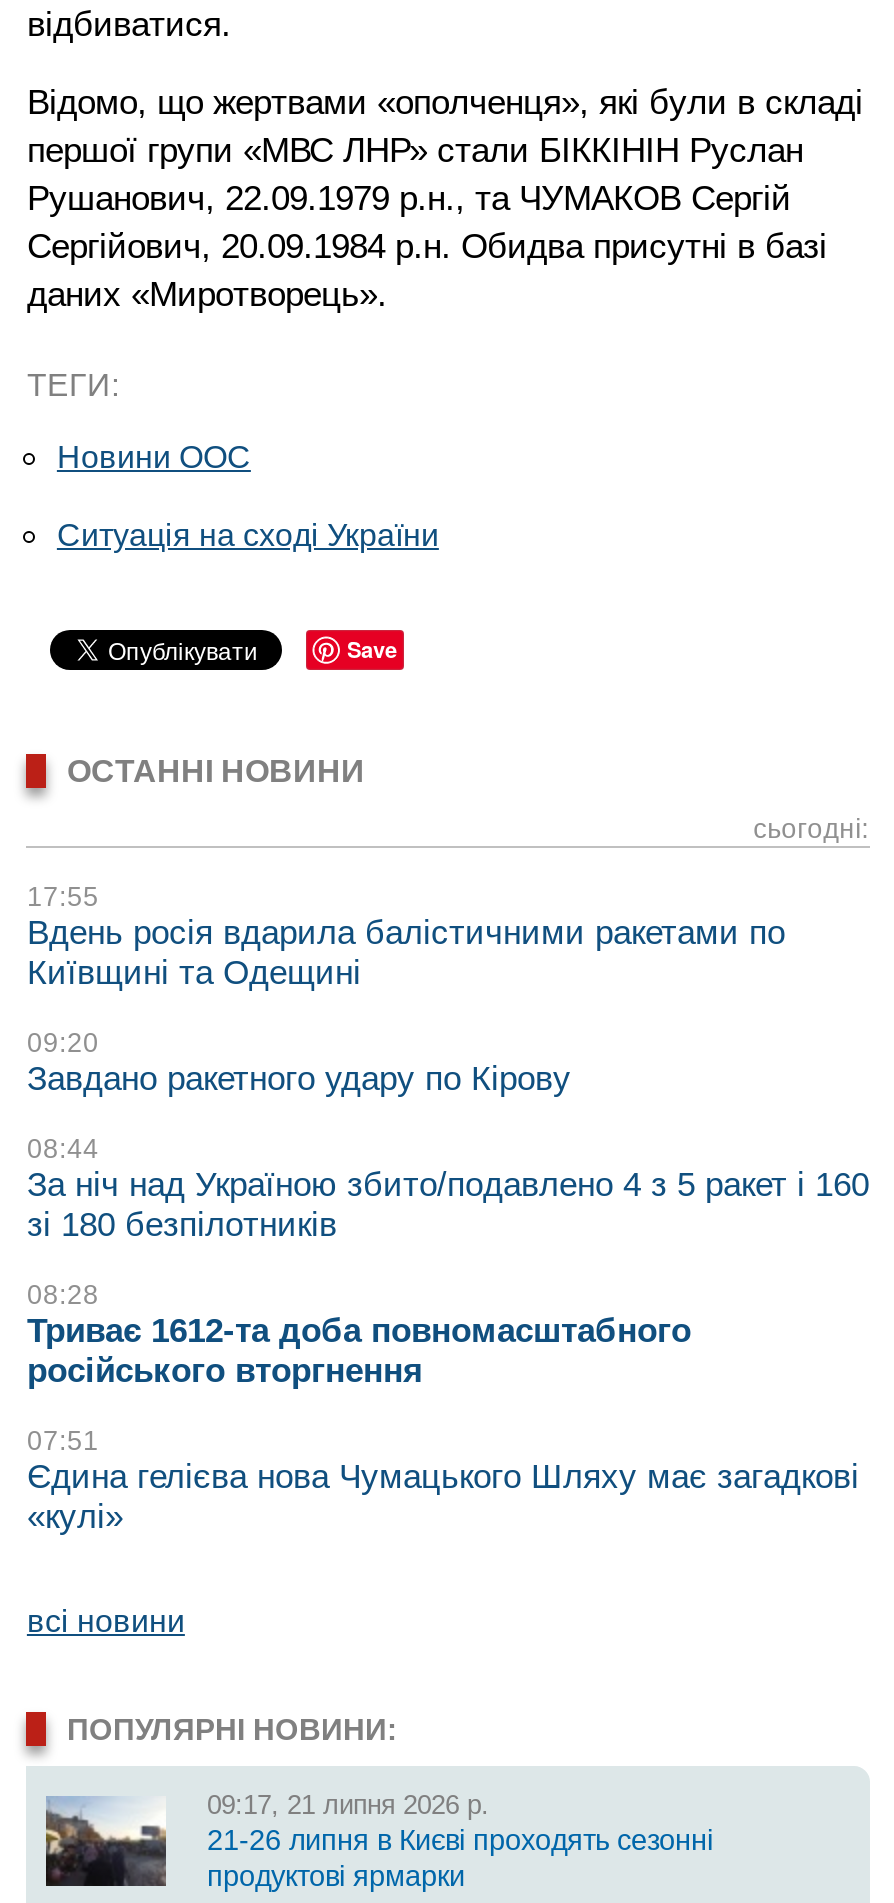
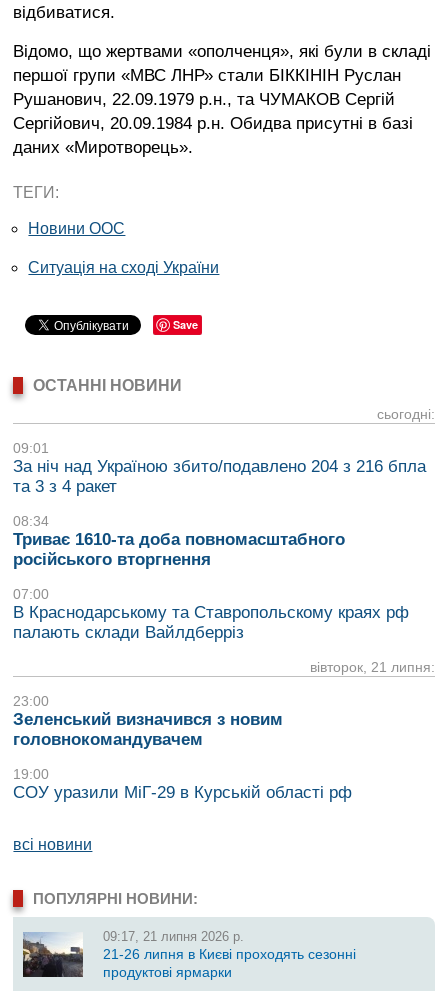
- 17:55
- Вдень росія вдарила балістичними ракетами по
- Київщині та Одещині
- 09:20
- Завдано ракетного удару по Кірову
- 08:44
- За ніч над Україною збито/подавлено 4 з 5 ракет і 160
- зі 180 безпілотників
- 08:28
- Триває 1612-та доба повномасштабного
+ 09:01
+ За ніч над Україною збито/подавлено 204 з 216 бпла
+ та 3 з 4 ракет
+ 08:34
+ Триває 1610-та доба повномасштабного

moved up: російського вторгнення

- 07:51
- Єдина гелієва нова Чумацького Шляху має загадкові
- «кулі»
+ 07:00
+ В Краснодарському та Ставропольскому краях рф
+ палають склади Вайлдберріз
+ вівторок, 21 липня:
+ 23:00
+ Зеленський визначився з новим
+ головнокомандувачем
+ 19:00
+ СОУ уразили МіГ-29 в Курській області рф
